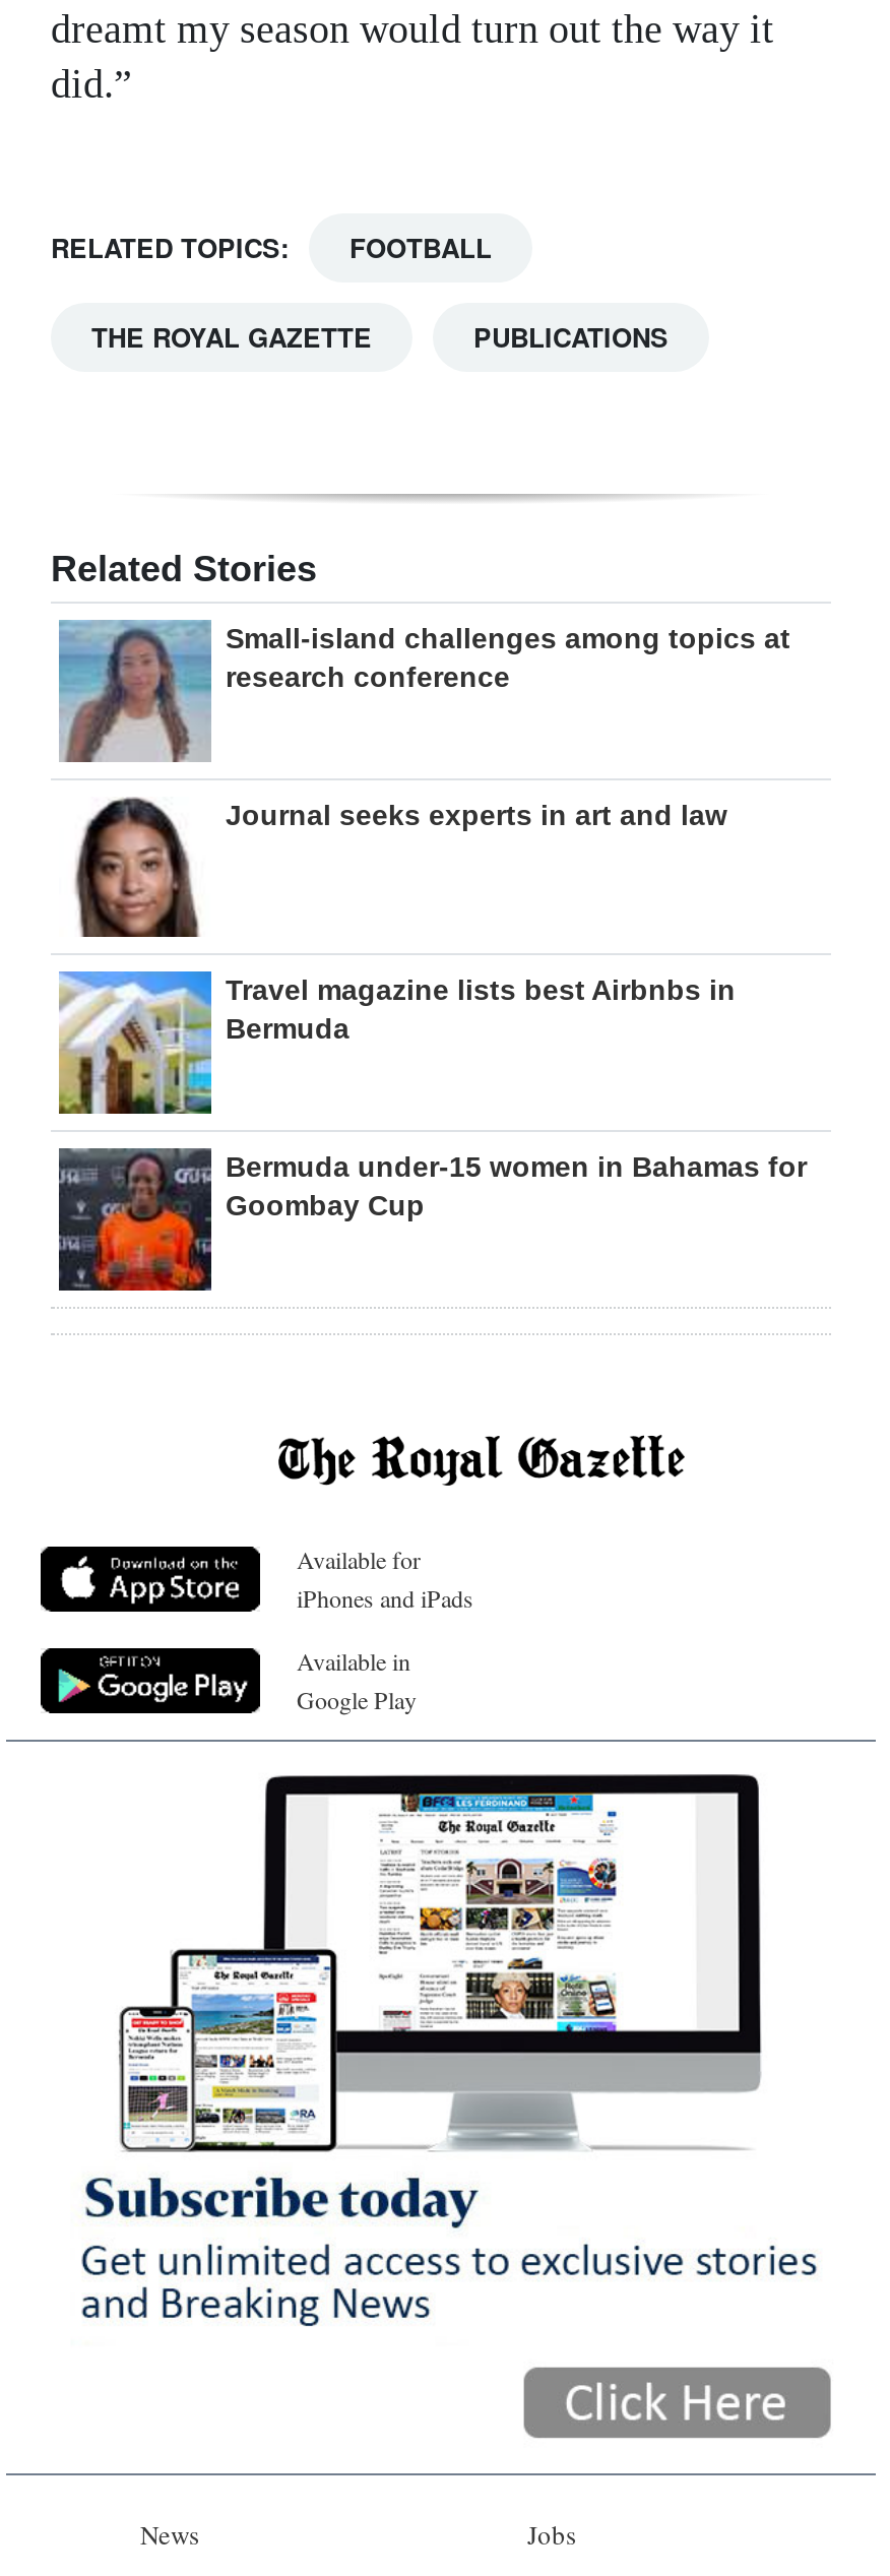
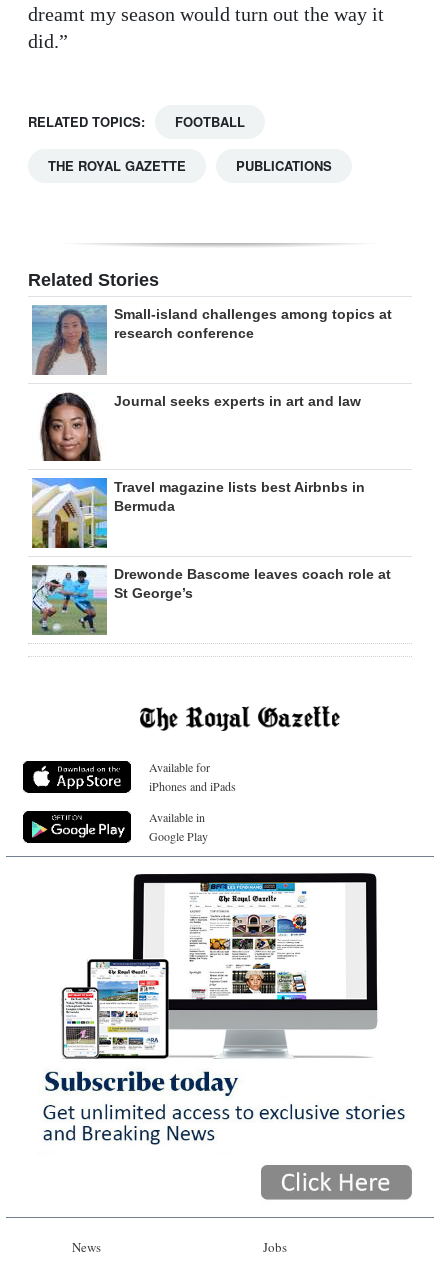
- [image]
- Bermuda under-15 women in Bahamas for
- Goombay Cup
+ [image]
+ Drewonde Bascome leaves coach role at
+ St George’s
